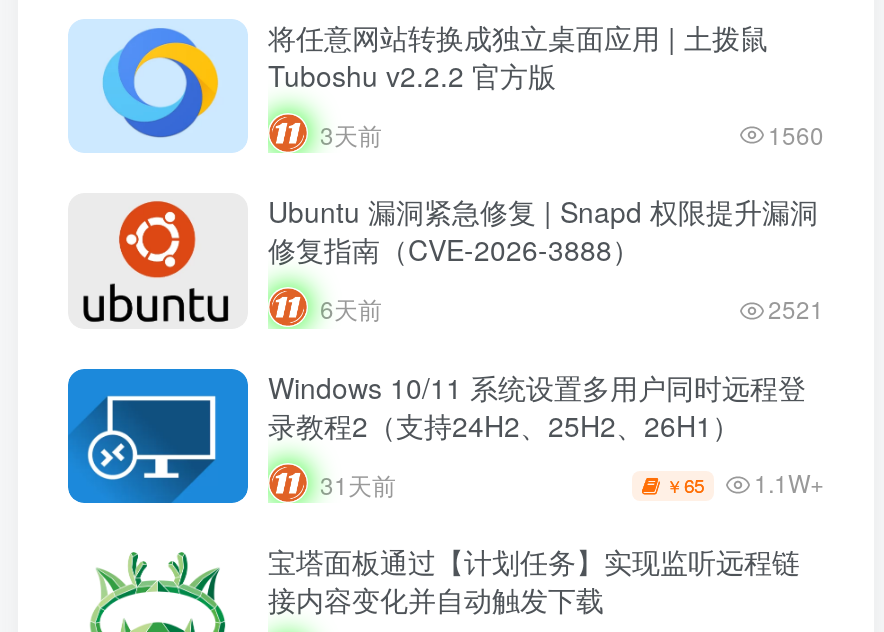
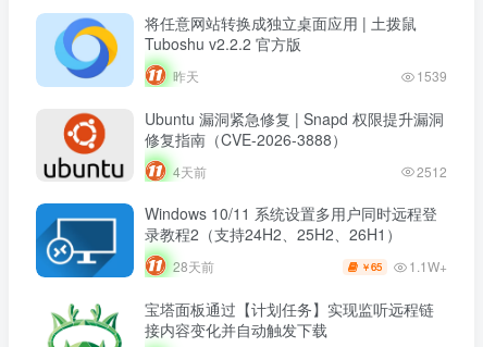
- 3天前
- 1560
+ 昨天
+ 1539

- 6天前
+ 4天前

- 2521
+ 2512

- 31天前
+ 28天前
